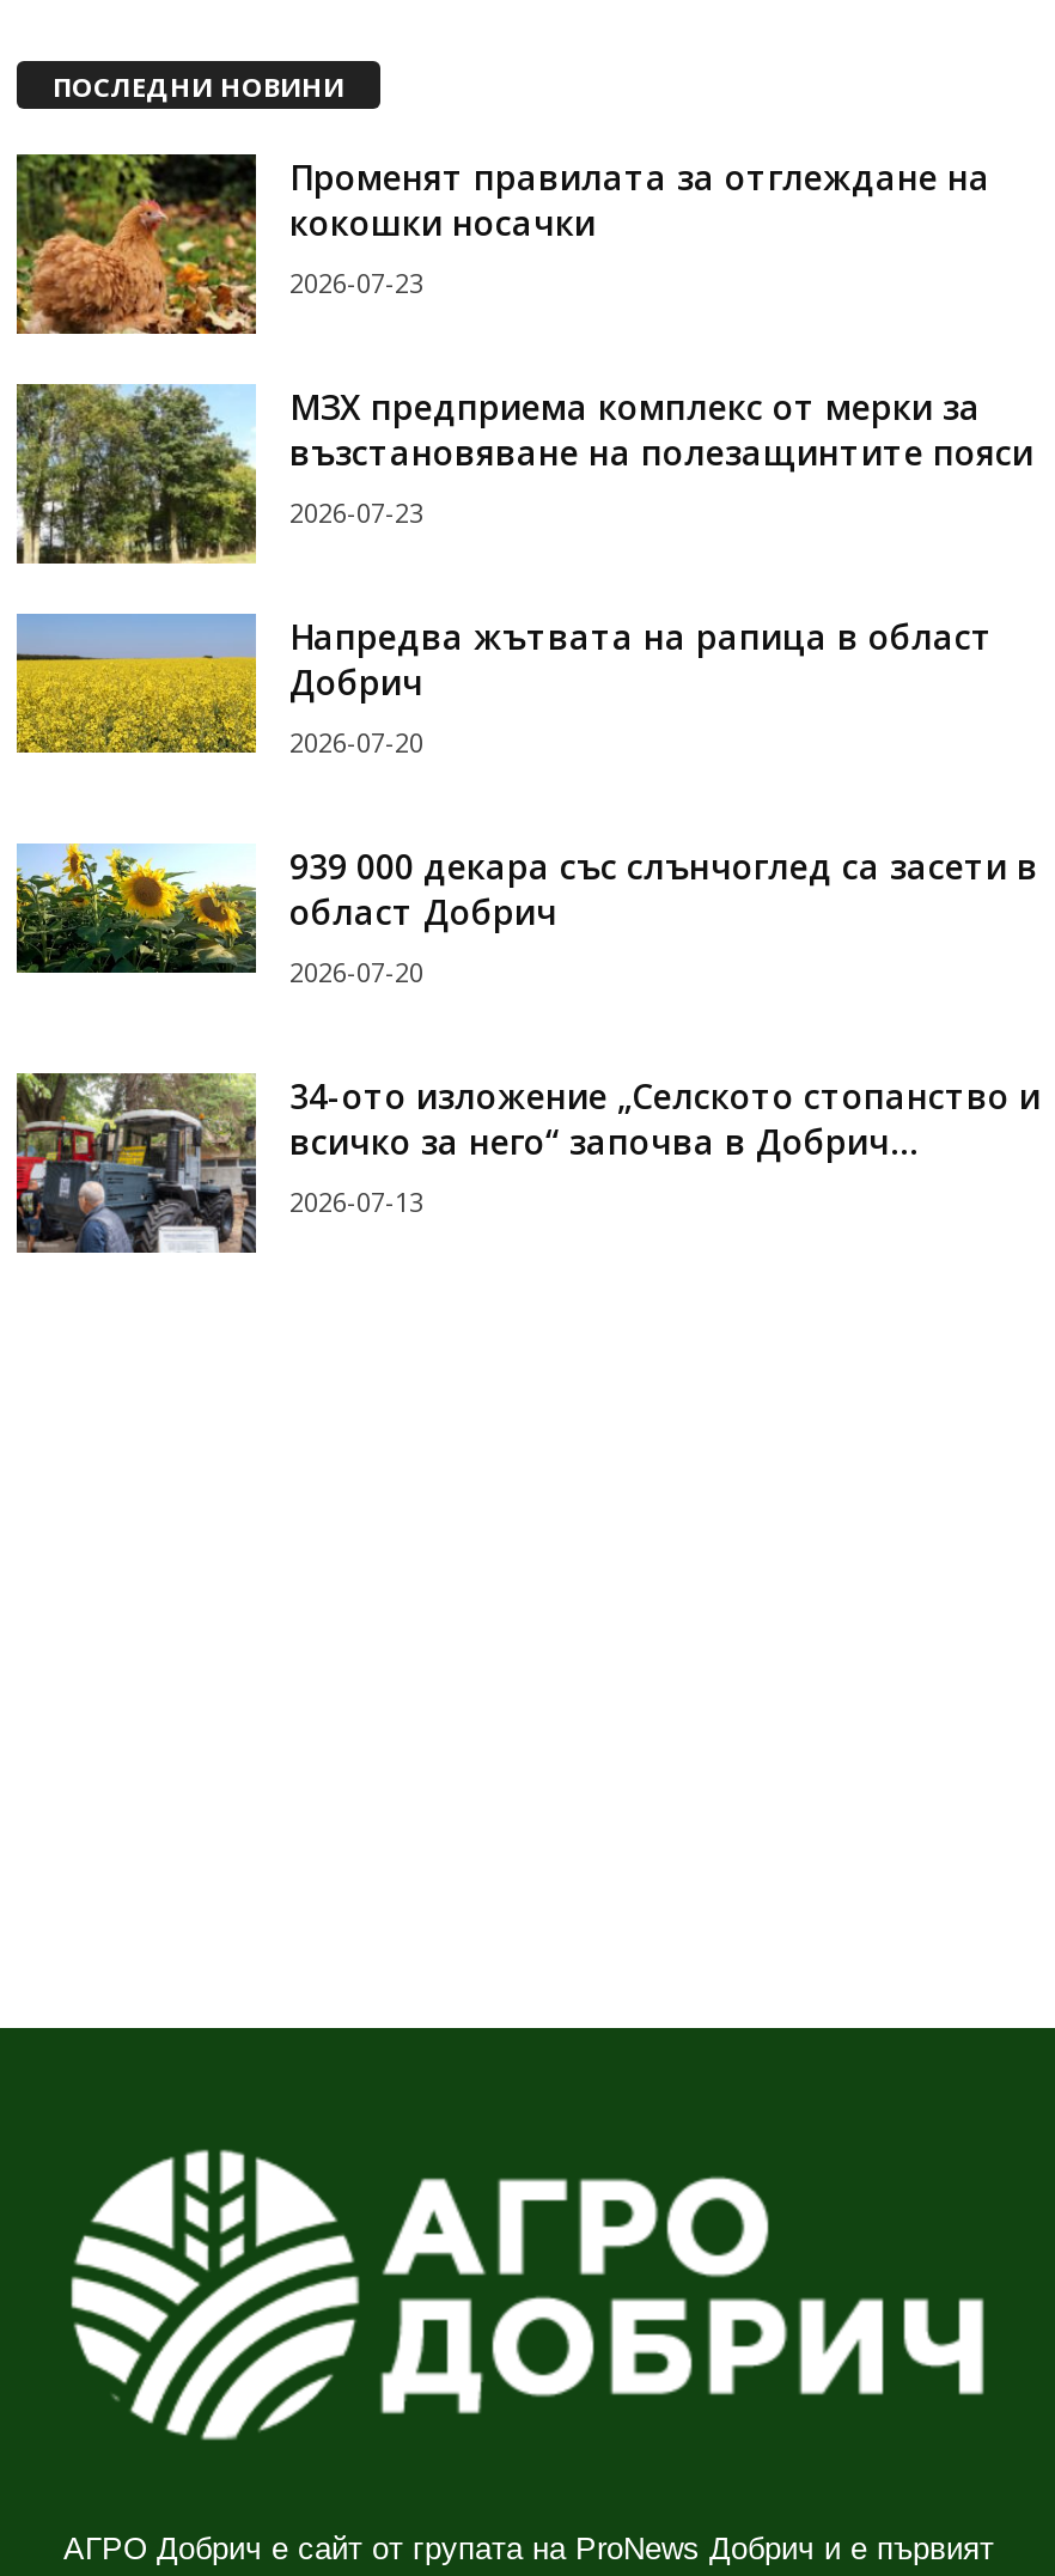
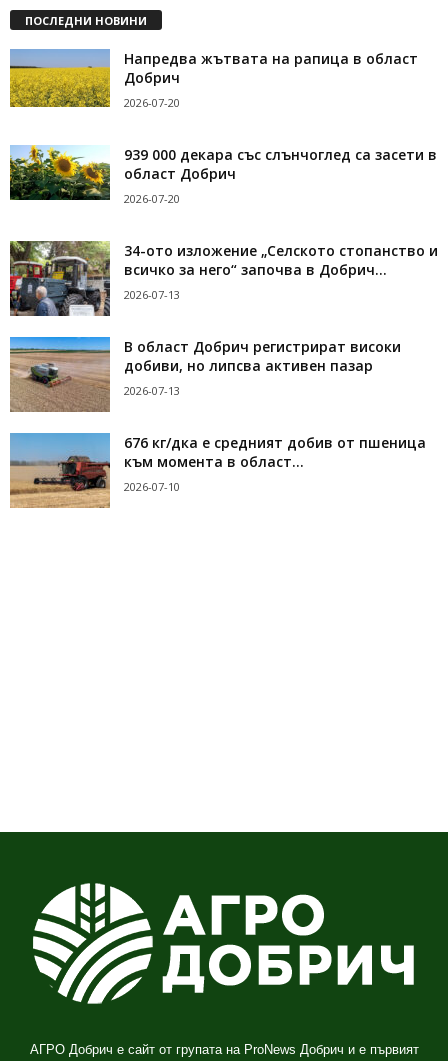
- [image]
- Променят правилата за отглеждане на
- кокошки носачки
- 2026-07-23
- МЗХ предприема комплекс от мерки за
- възстановяване на полезащинтите пояси
- 2026-07-23

- [image]

moved up: [image] | Напредва жътвата на рапица в област | Добрич | ... | всичко за него“ започва в Добрич... | 2026-07-13

+ [image]
+ В област Добрич регистрират високи
+ добиви, но липсва активен пазар
+ 2026-07-13
+ 676 кг/дка е средният добив от пшеница
+ към момента в област...
+ 2026-07-10

+ [image]
